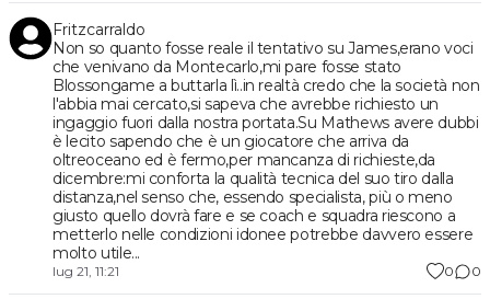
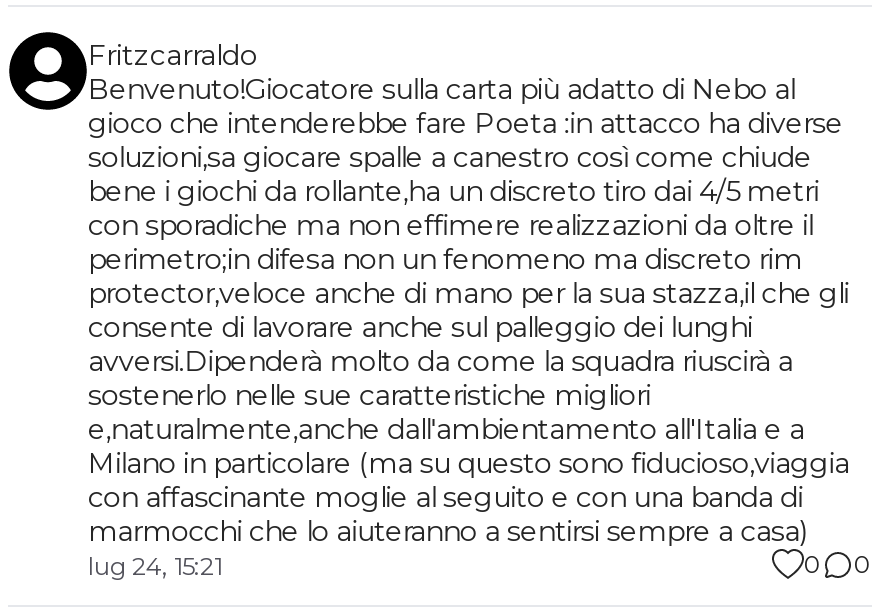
- Non so quanto fosse reale il tentativo su James,erano voci
- che venivano da Montecarlo,mi pare fosse stato
- Blossongame a buttarla lì..in realtà credo che la società non
- l'abbia mai cercato,si sapeva che avrebbe richiesto un
- ingaggio fuori dalla nostra portata.Su Mathews avere dubbi
- è lecito sapendo che è un giocatore che arriva da
- oltreoceano ed è fermo,per mancanza di richieste,da
- dicembre:mi conforta la qualità tecnica del suo tiro dalla
- distanza,nel senso che, essendo specialista, più o meno
- giusto quello dovrà fare e se coach e squadra riescono a
- metterlo nelle condizioni idonee potrebbe davvero essere
- molto utile...
- lug 21, 11:21
+ Benvenuto!Giocatore sulla carta più adatto di Nebo al
+ gioco che intenderebbe fare Poeta :in attacco ha diverse
+ soluzioni,sa giocare spalle a canestro così come chiude
+ bene i giochi da rollante,ha un discreto tiro dai 4/5 metri
+ con sporadiche ma non effimere realizzazioni da oltre il
+ perimetro;in difesa non un fenomeno ma discreto rim
+ protector,veloce anche di mano per la sua stazza,il che gli
+ consente di lavorare anche sul palleggio dei lunghi
+ avversi.Dipenderà molto da come la squadra riuscirà a
+ sostenerlo nelle sue caratteristiche migliori
+ e,naturalmente,anche dall'ambientamento all'Italia e a
+ Milano in particolare (ma su questo sono fiducioso,viaggia
+ con affascinante moglie al seguito e con una banda di
+ marmocchi che lo aiuteranno a sentirsi sempre a casa)
+ lug 24, 15:21
